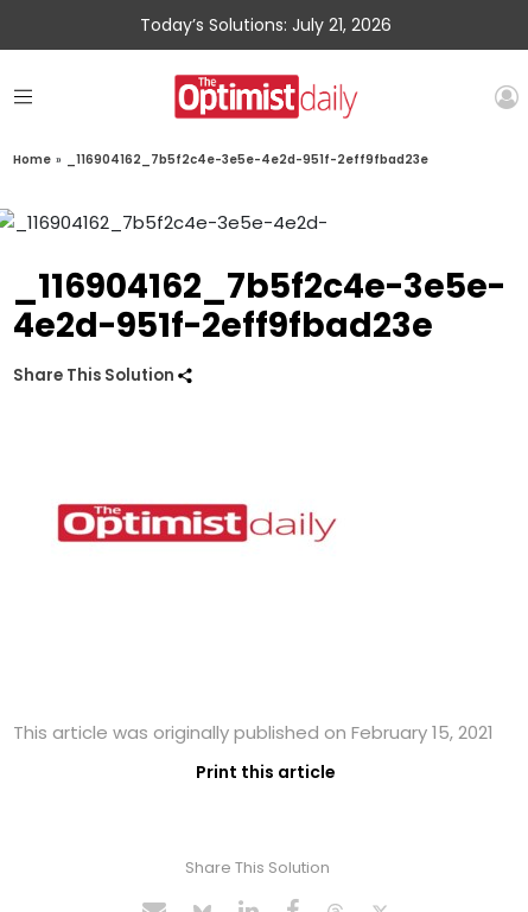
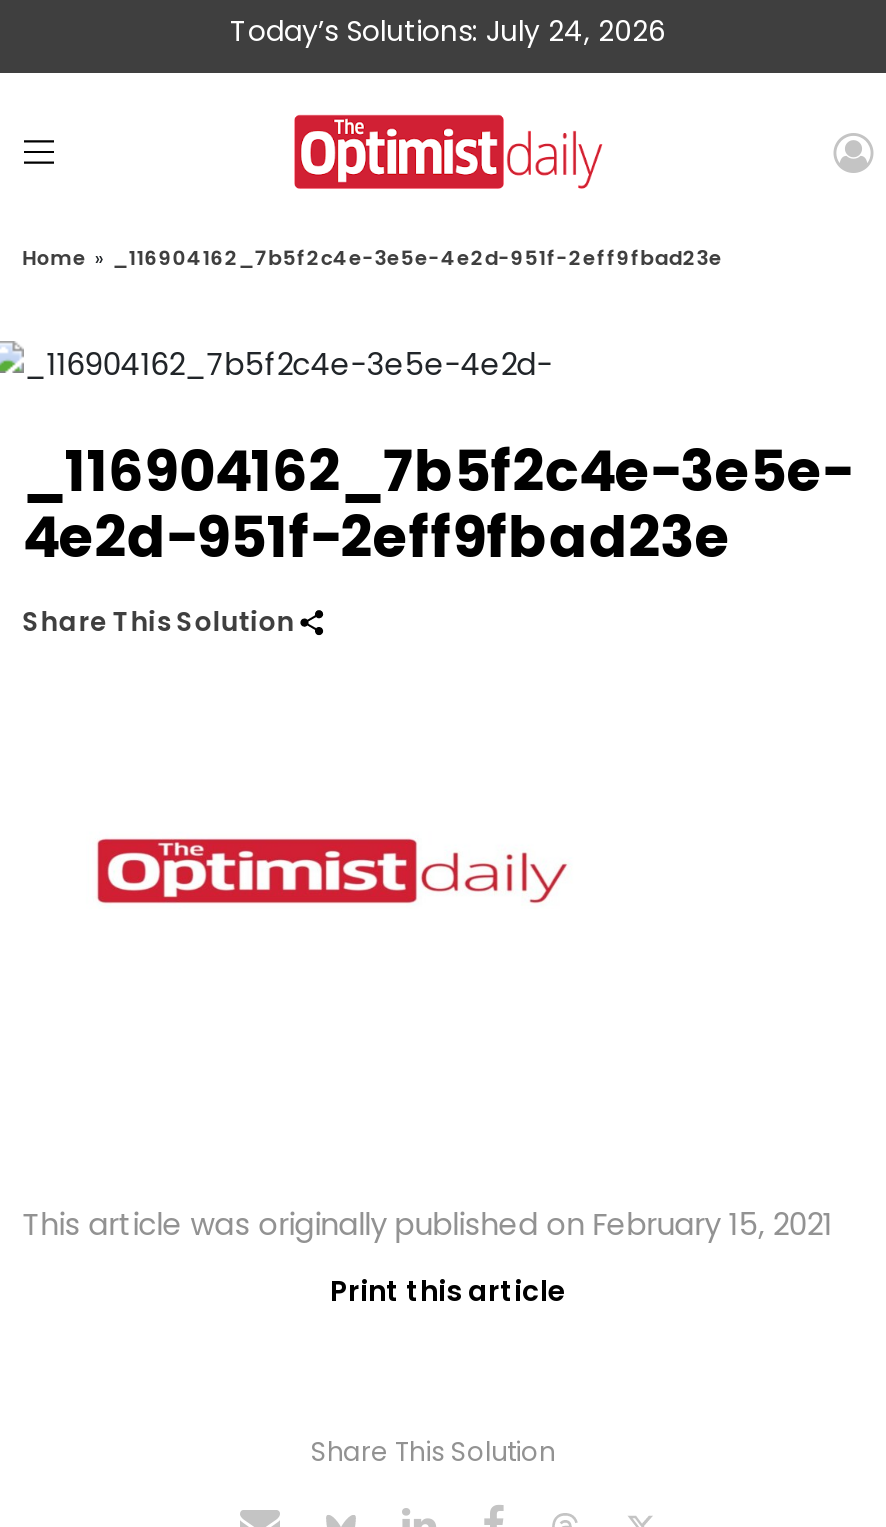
- Today’s Solutions: July 21, 2026
+ Today’s Solutions: July 24, 2026
